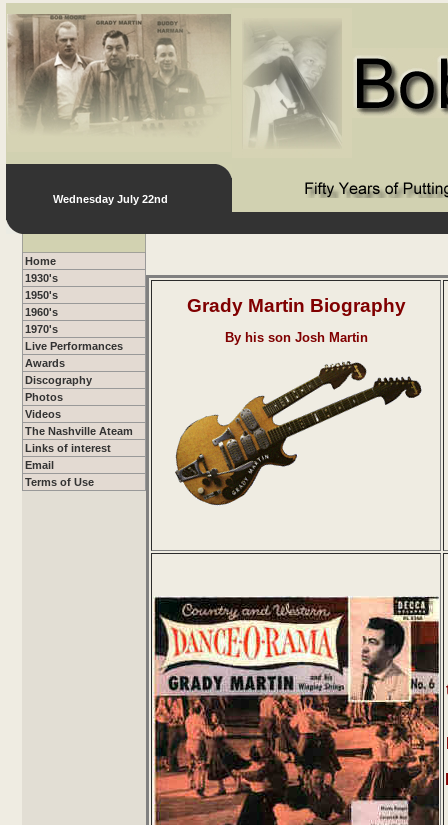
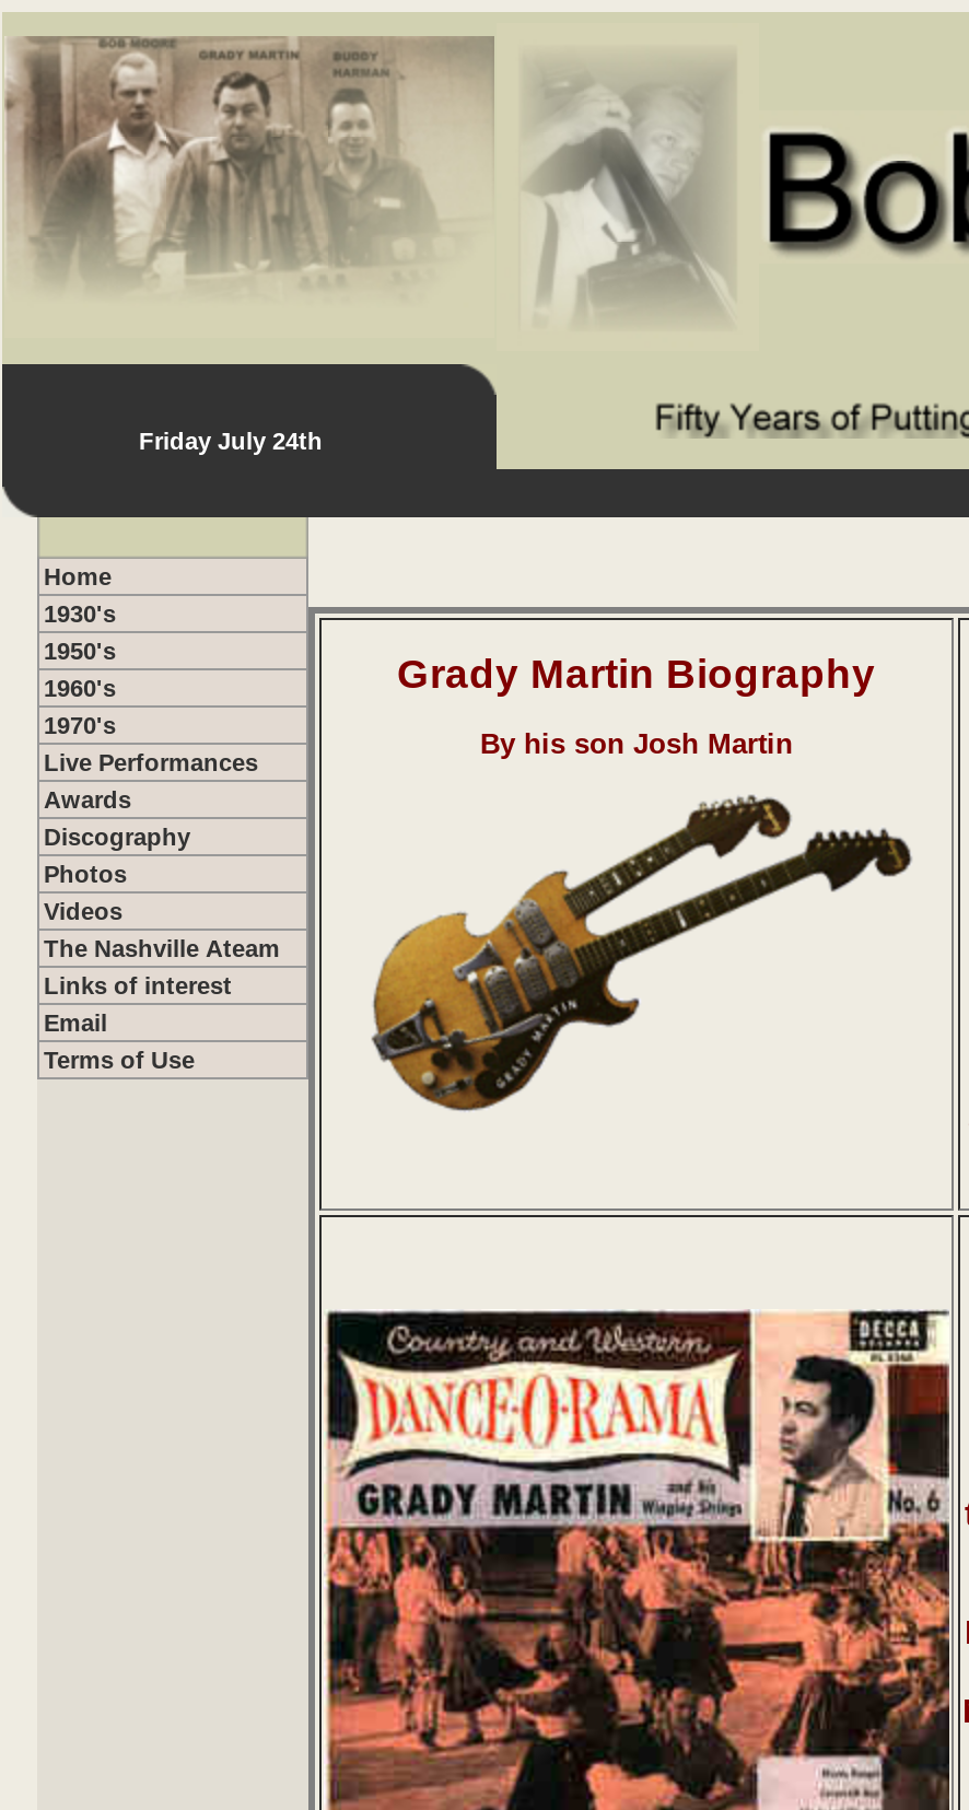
- Wednesday July 22nd
+ Friday July 24th
